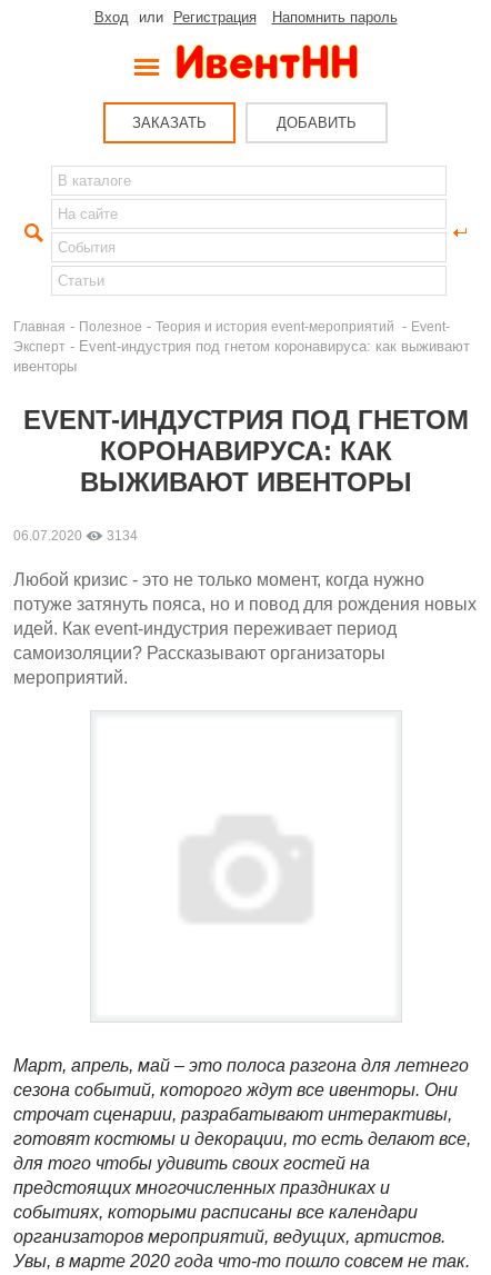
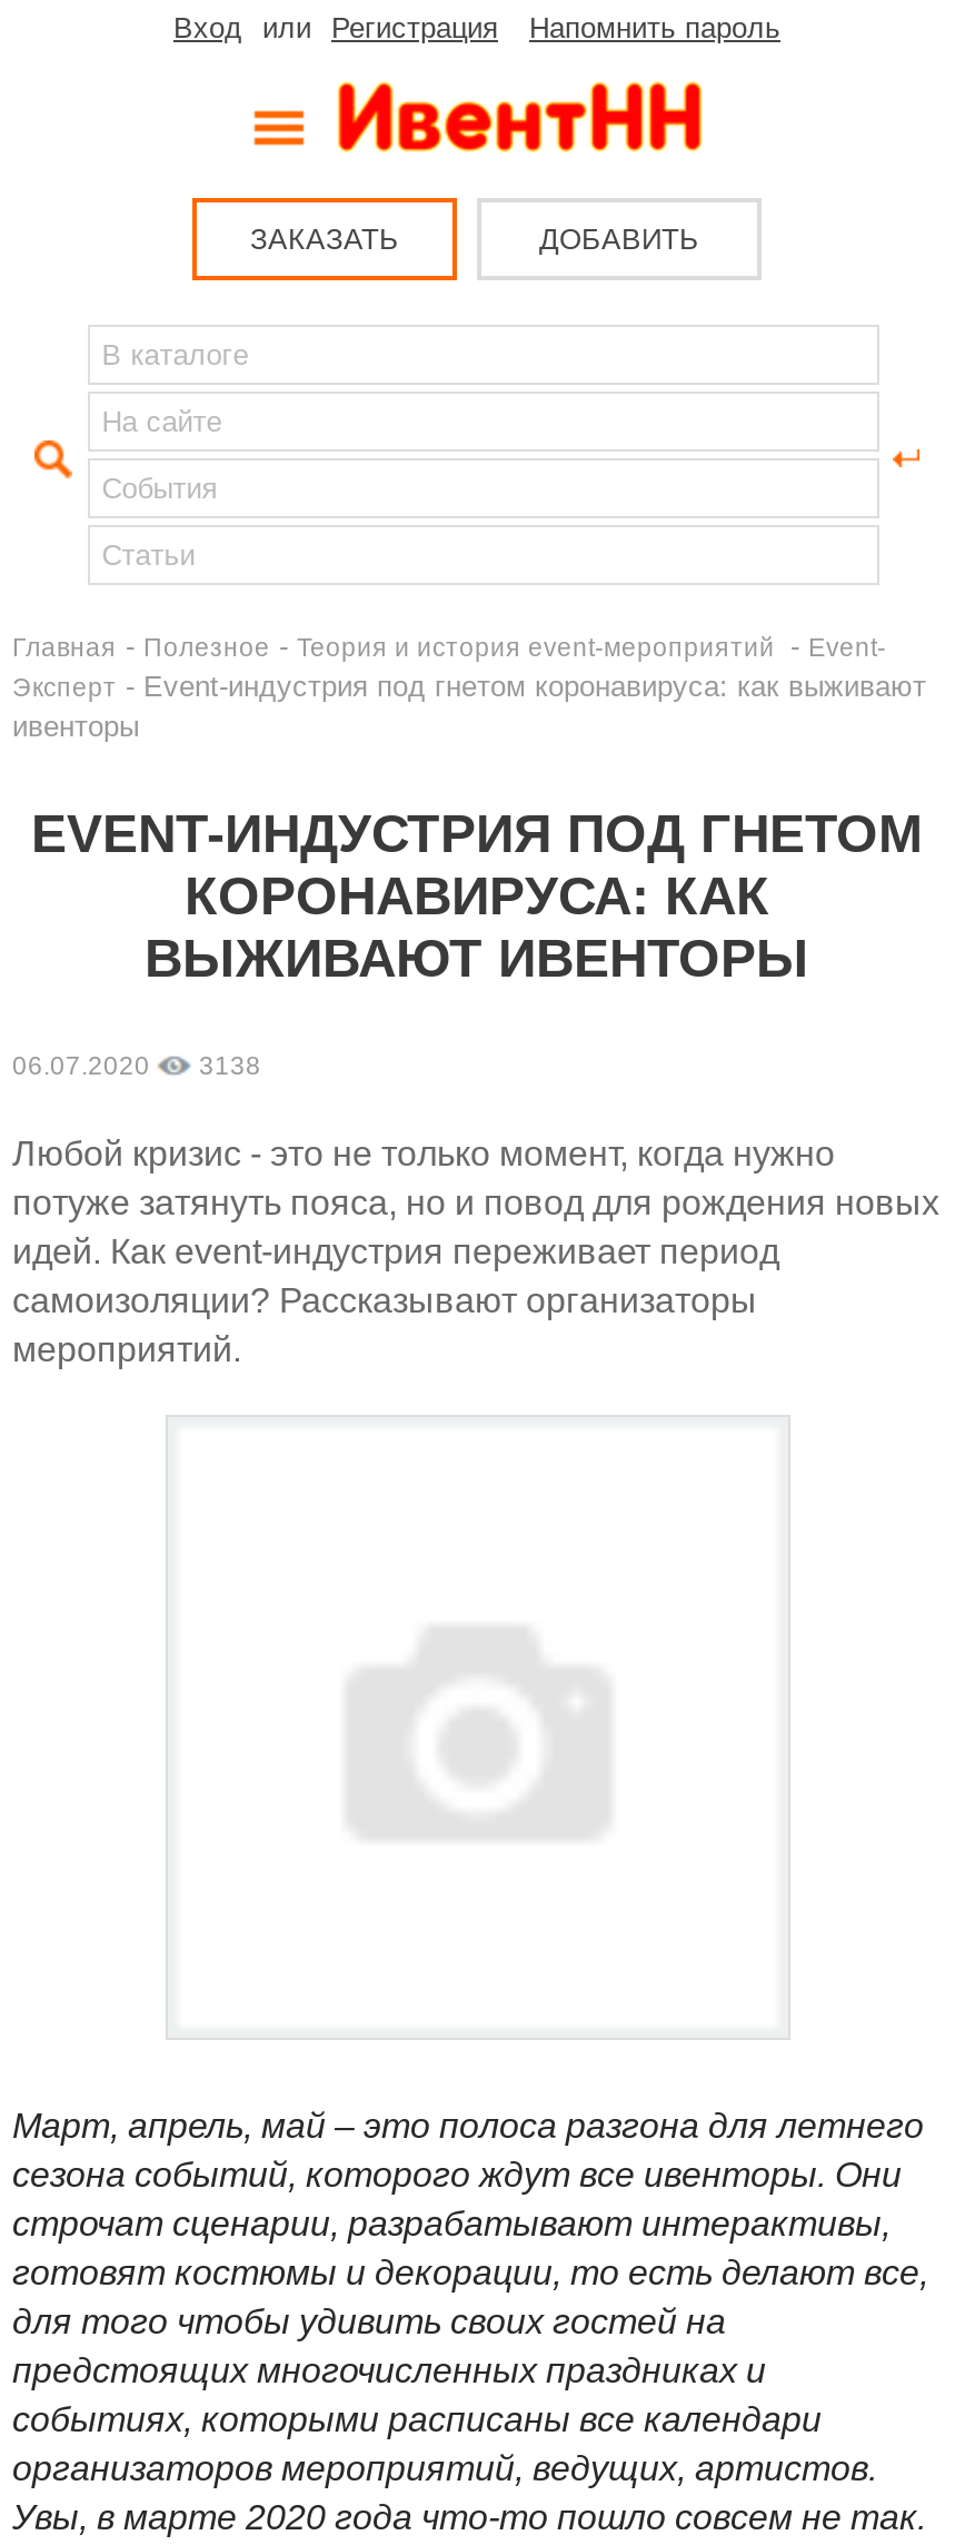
- 06.07.2020 3134
+ 06.07.2020 3138
